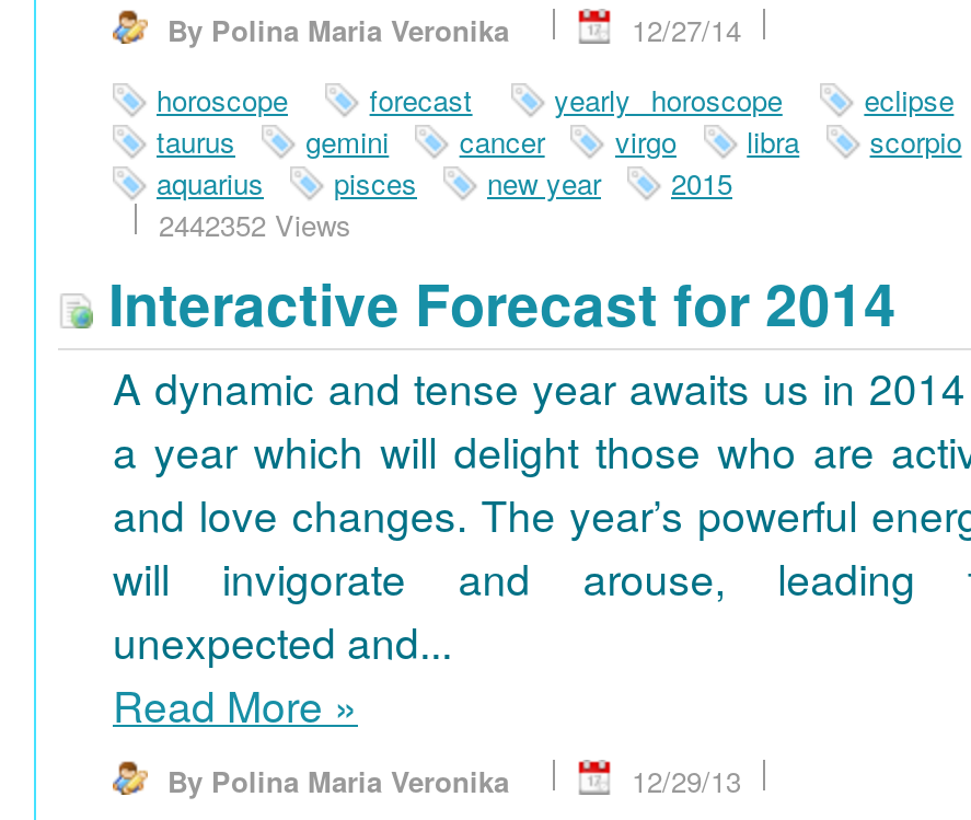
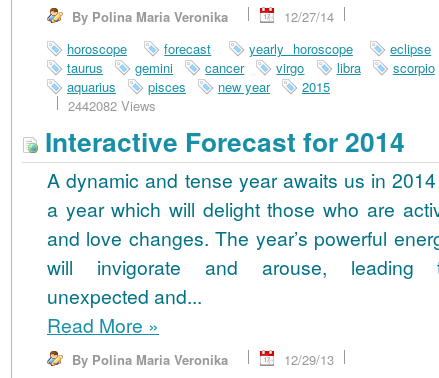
- 2442352 Views
+ 2442082 Views
